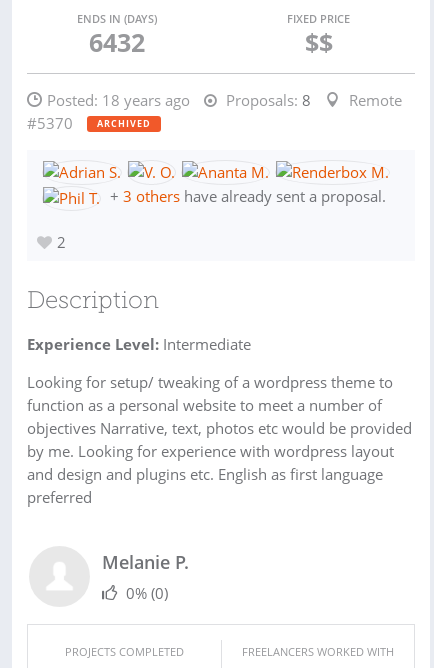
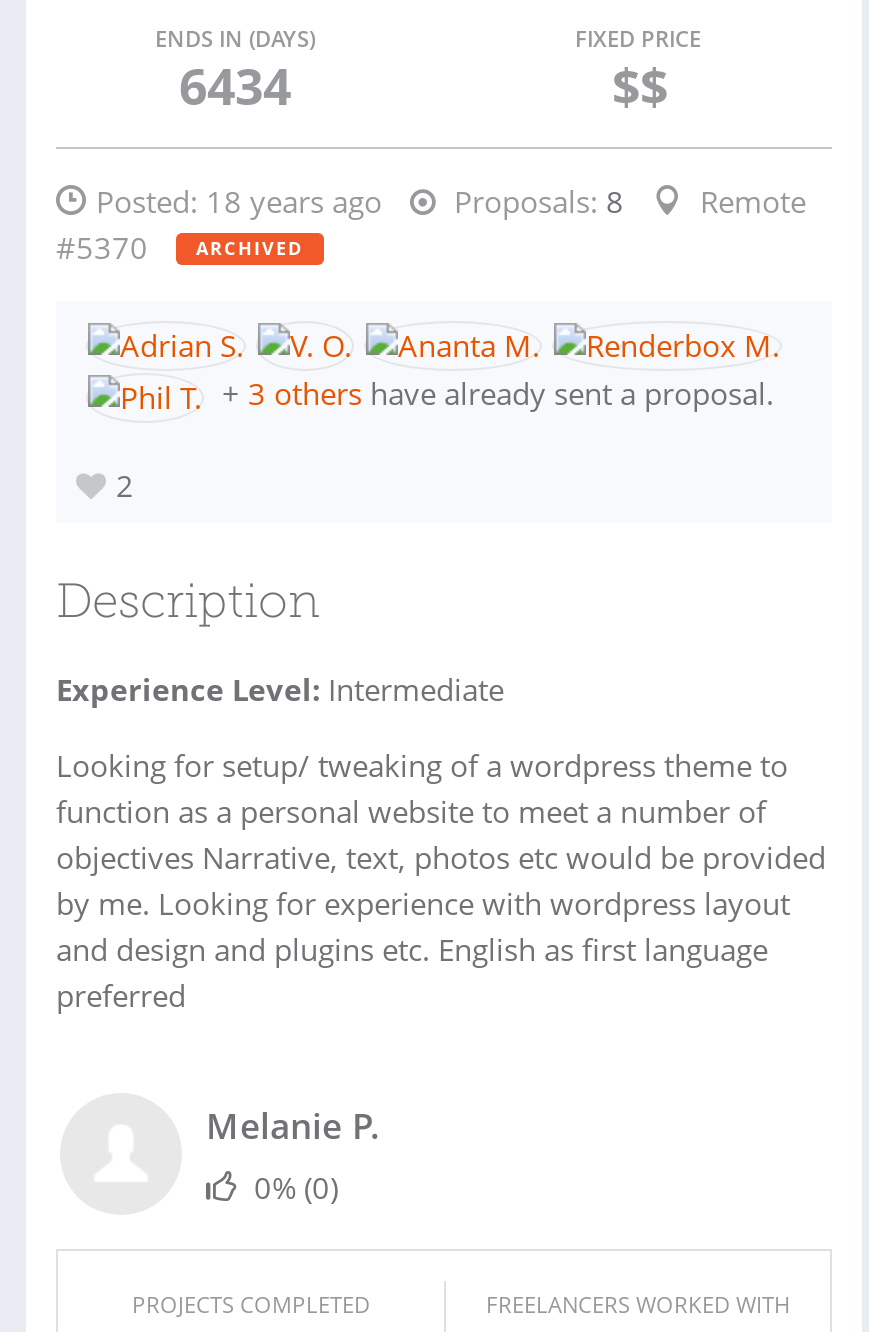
- 6432
+ 6434
